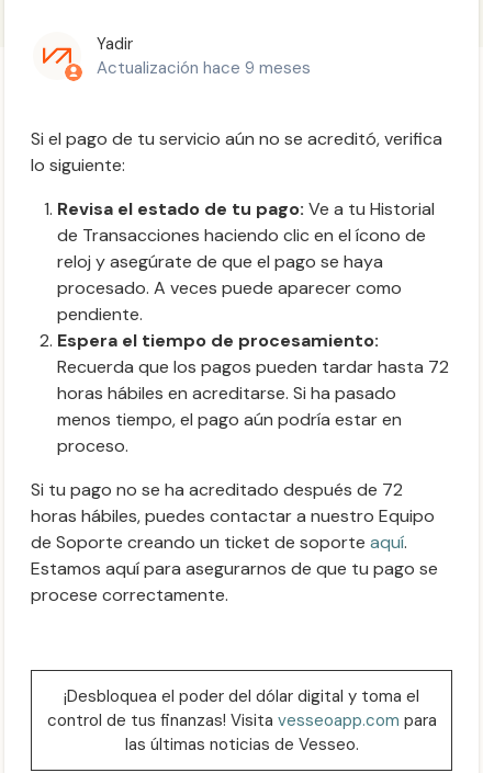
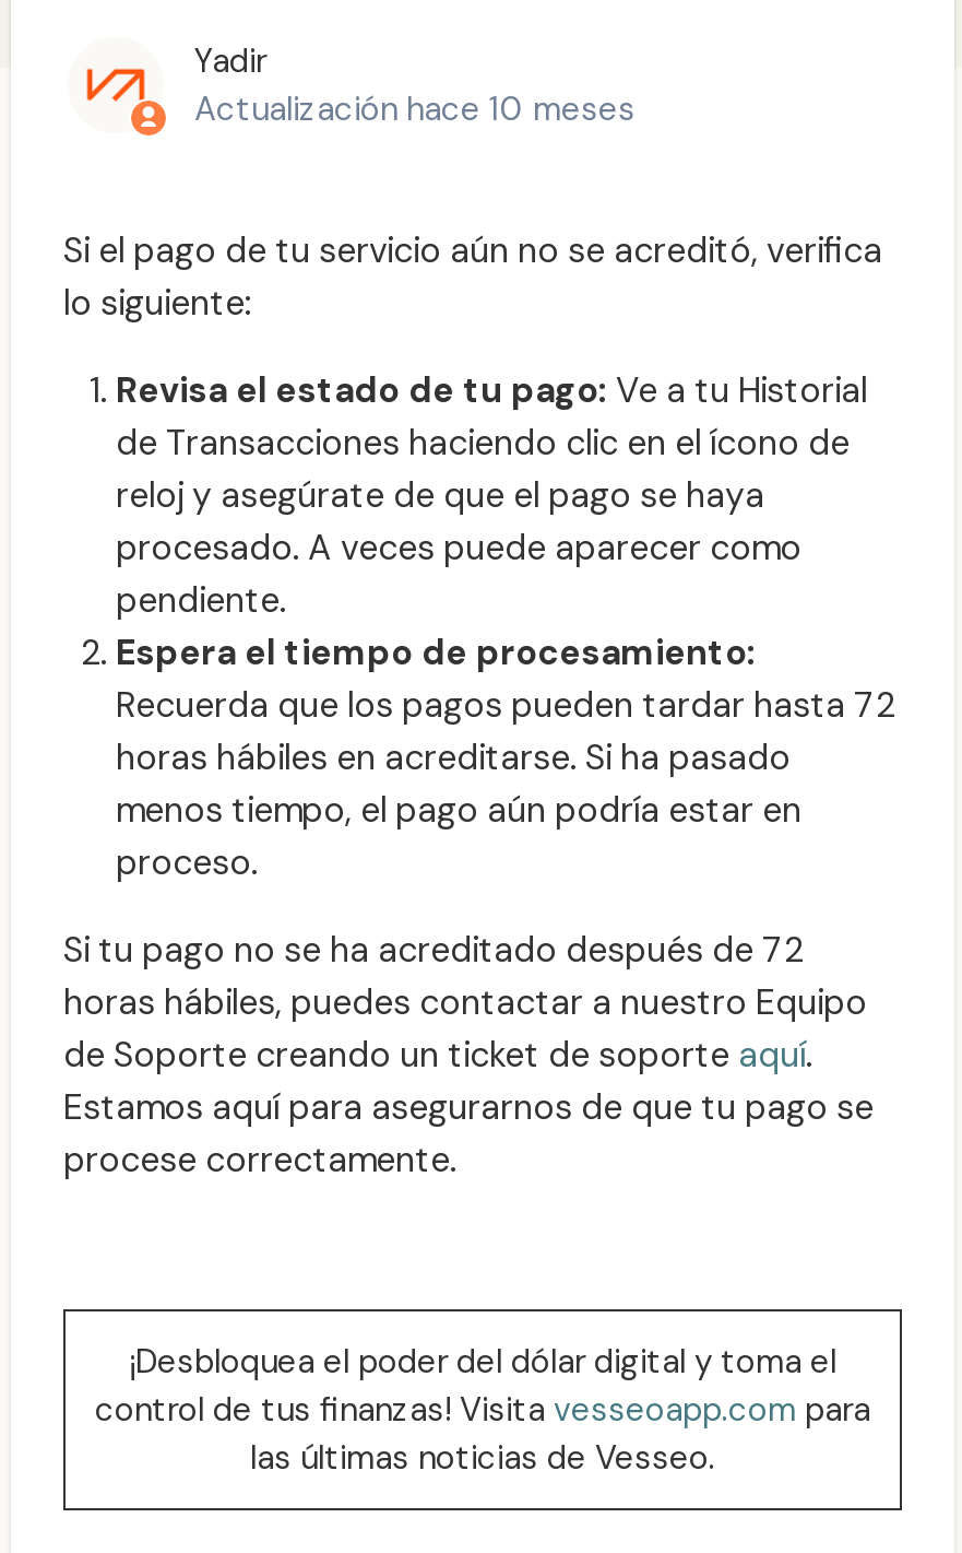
- Actualización hace 9 meses
+ Actualización hace 10 meses
